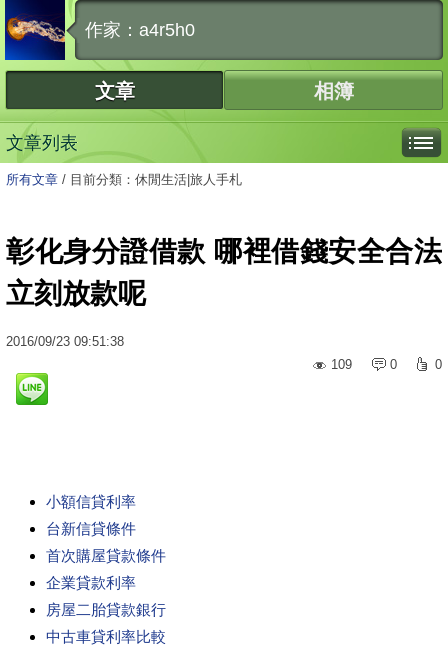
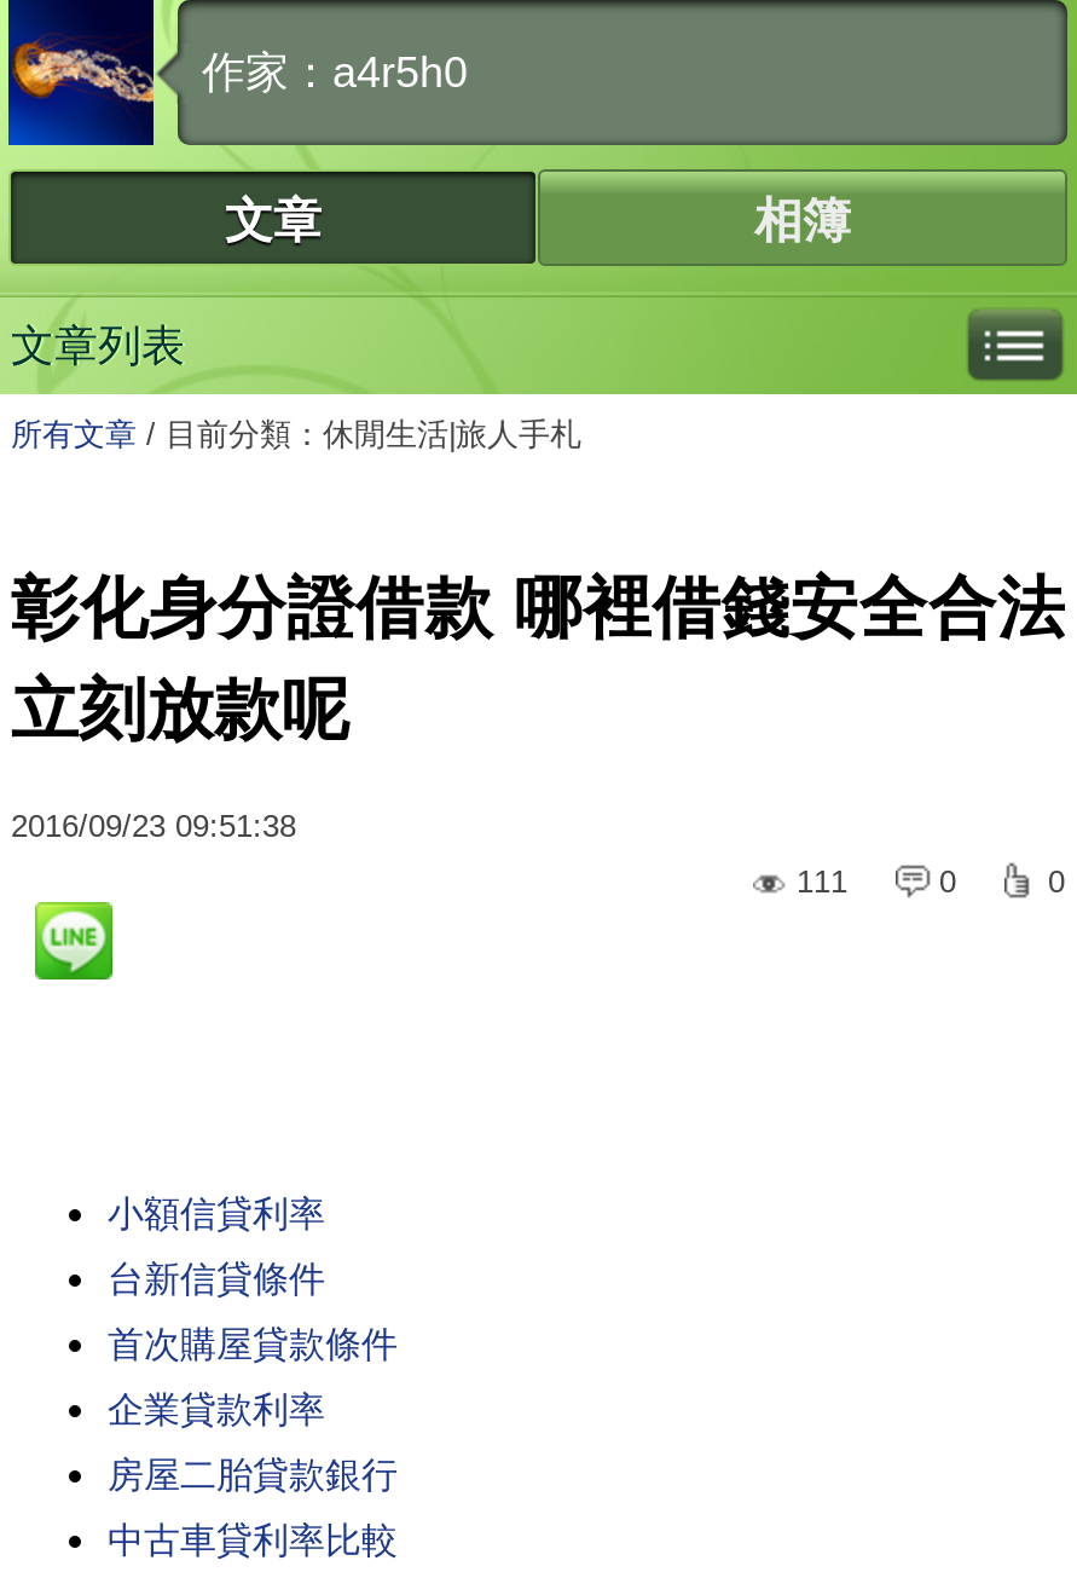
- 109
+ 111
